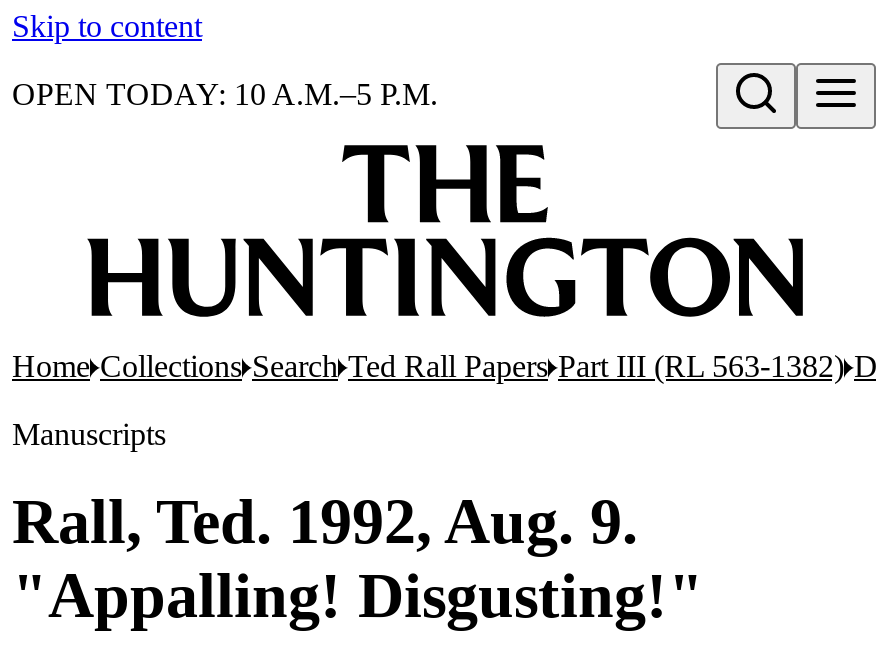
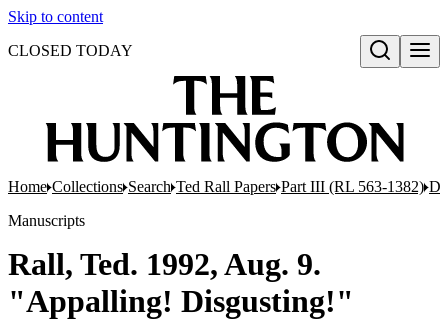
- OPEN TODAY: 10 A.M.–5 P.M.
+ CLOSED TODAY
